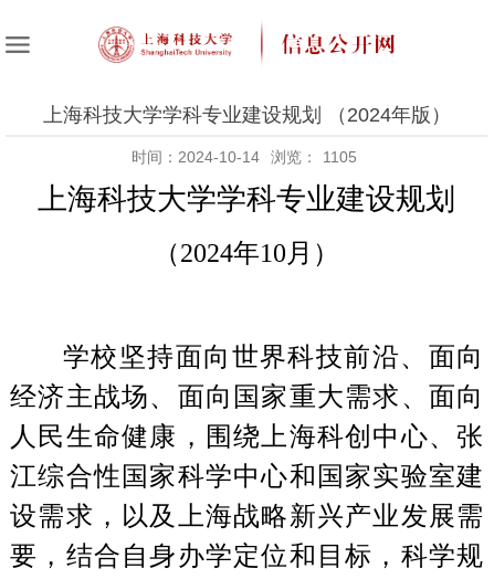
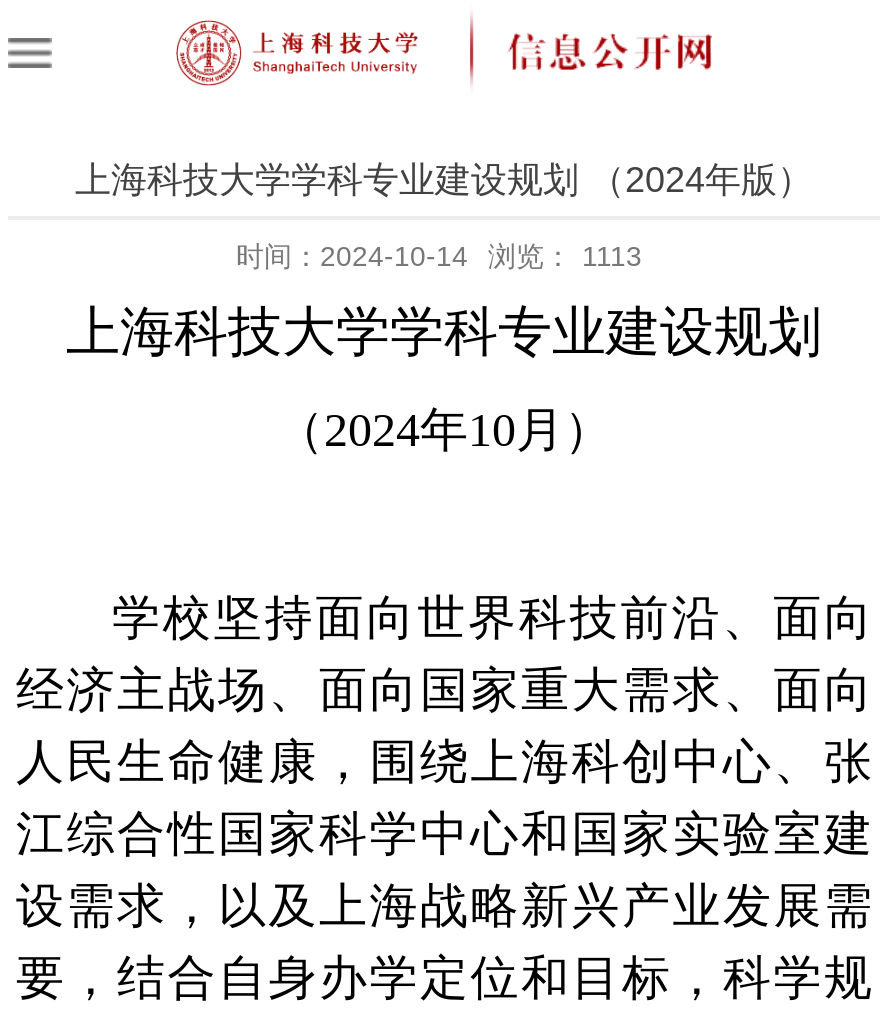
- 时间：2024-10-14 浏览： 1105
+ 时间：2024-10-14 浏览： 1113
